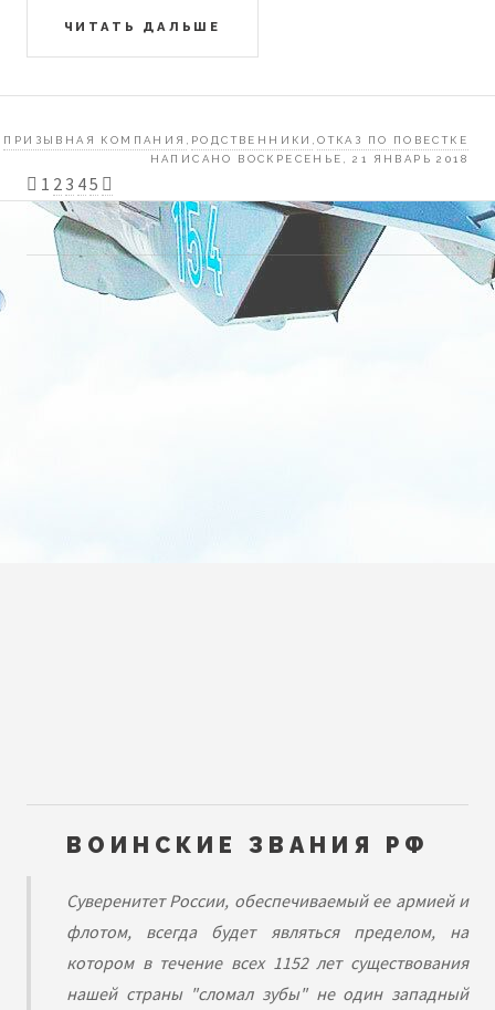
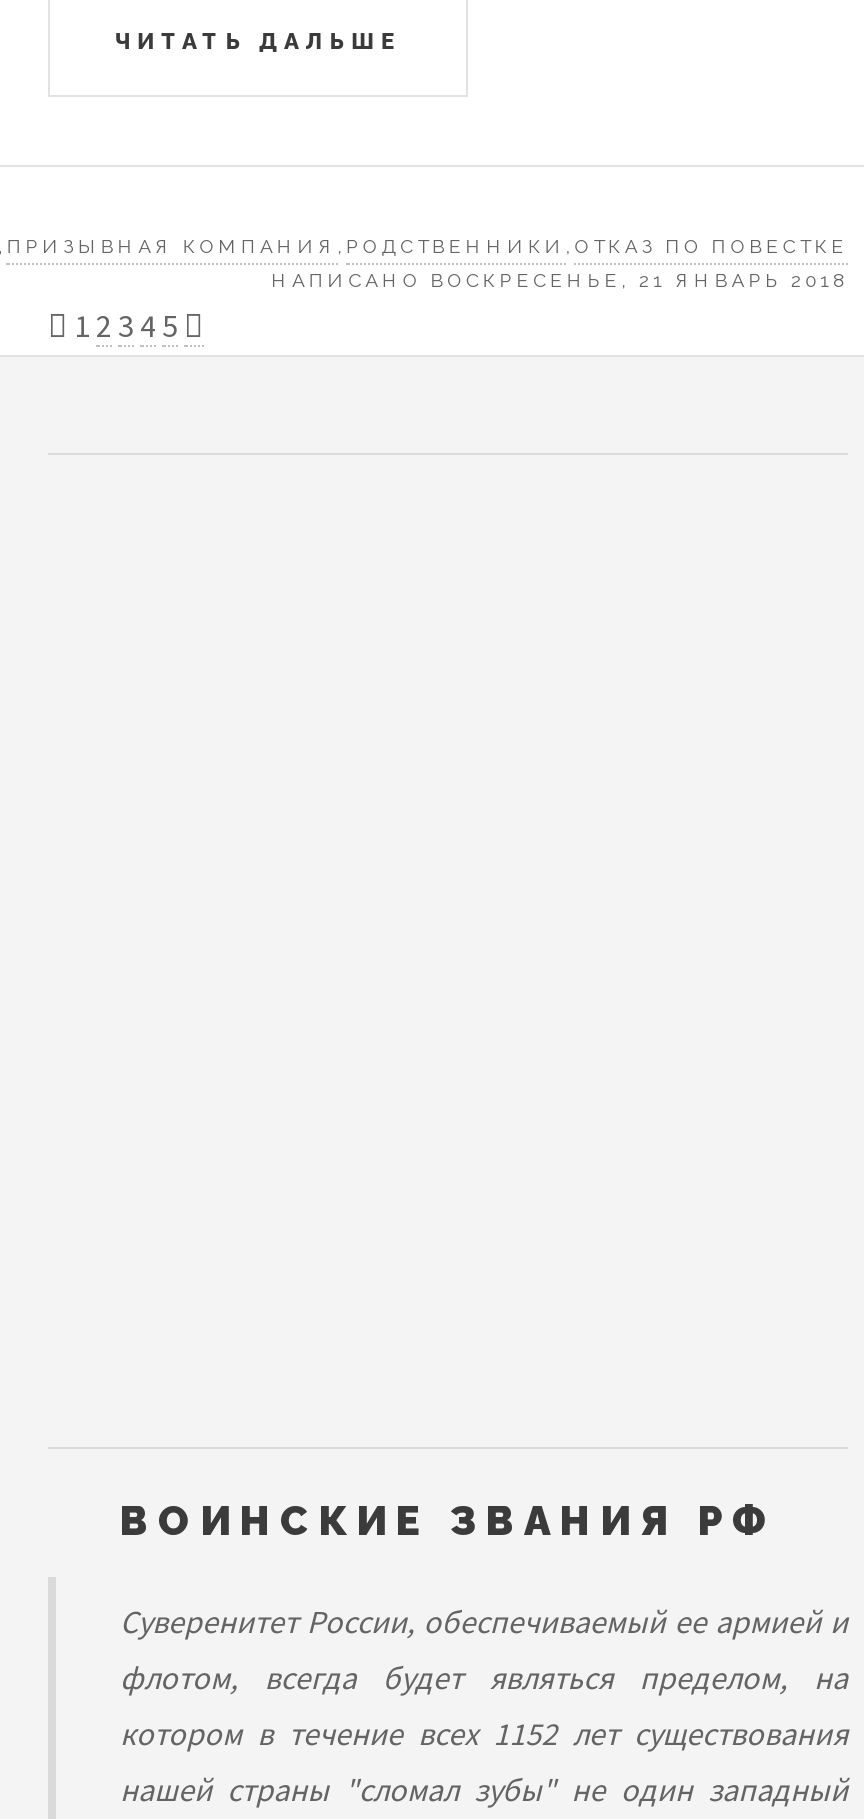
- [image]
